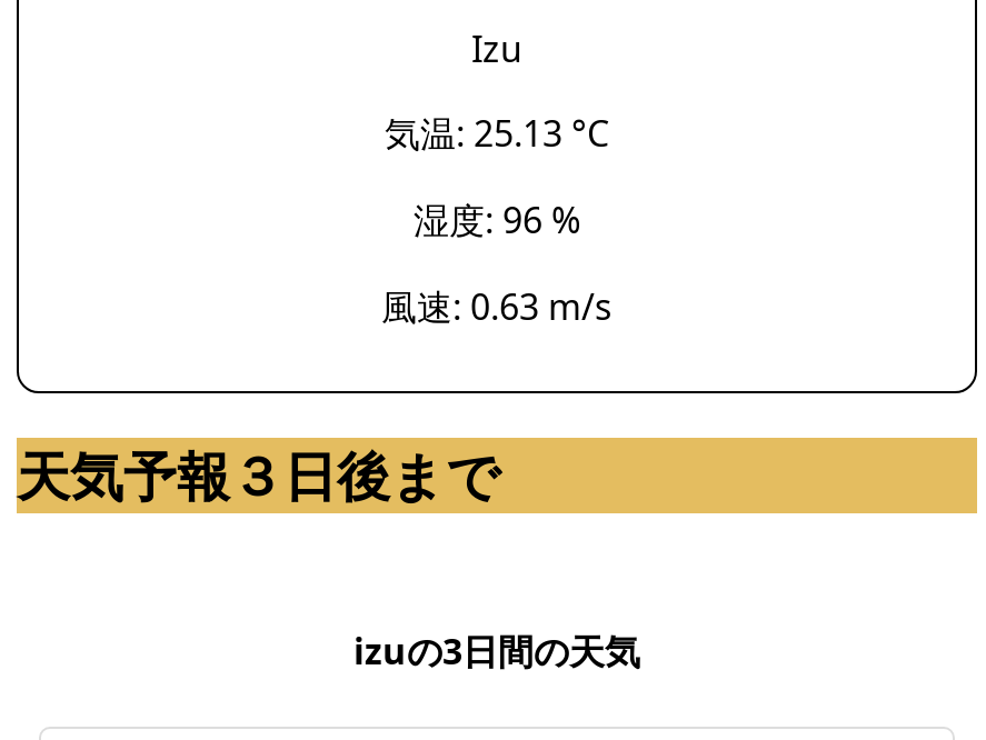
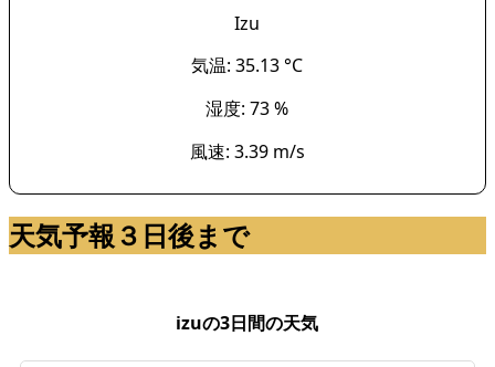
- 気温: 25.13 °C
+ 気温: 35.13 °C

- 湿度: 96 %
+ 湿度: 73 %

- 風速: 0.63 m/s
+ 風速: 3.39 m/s
